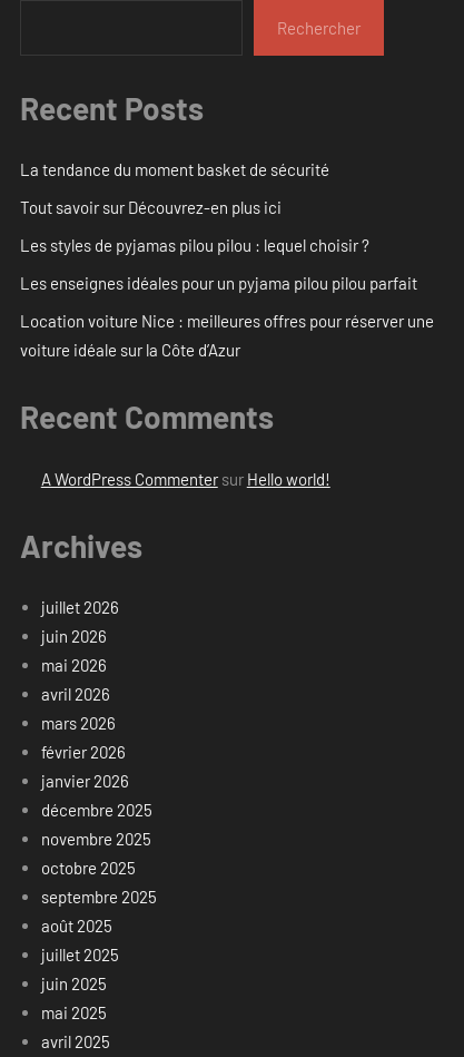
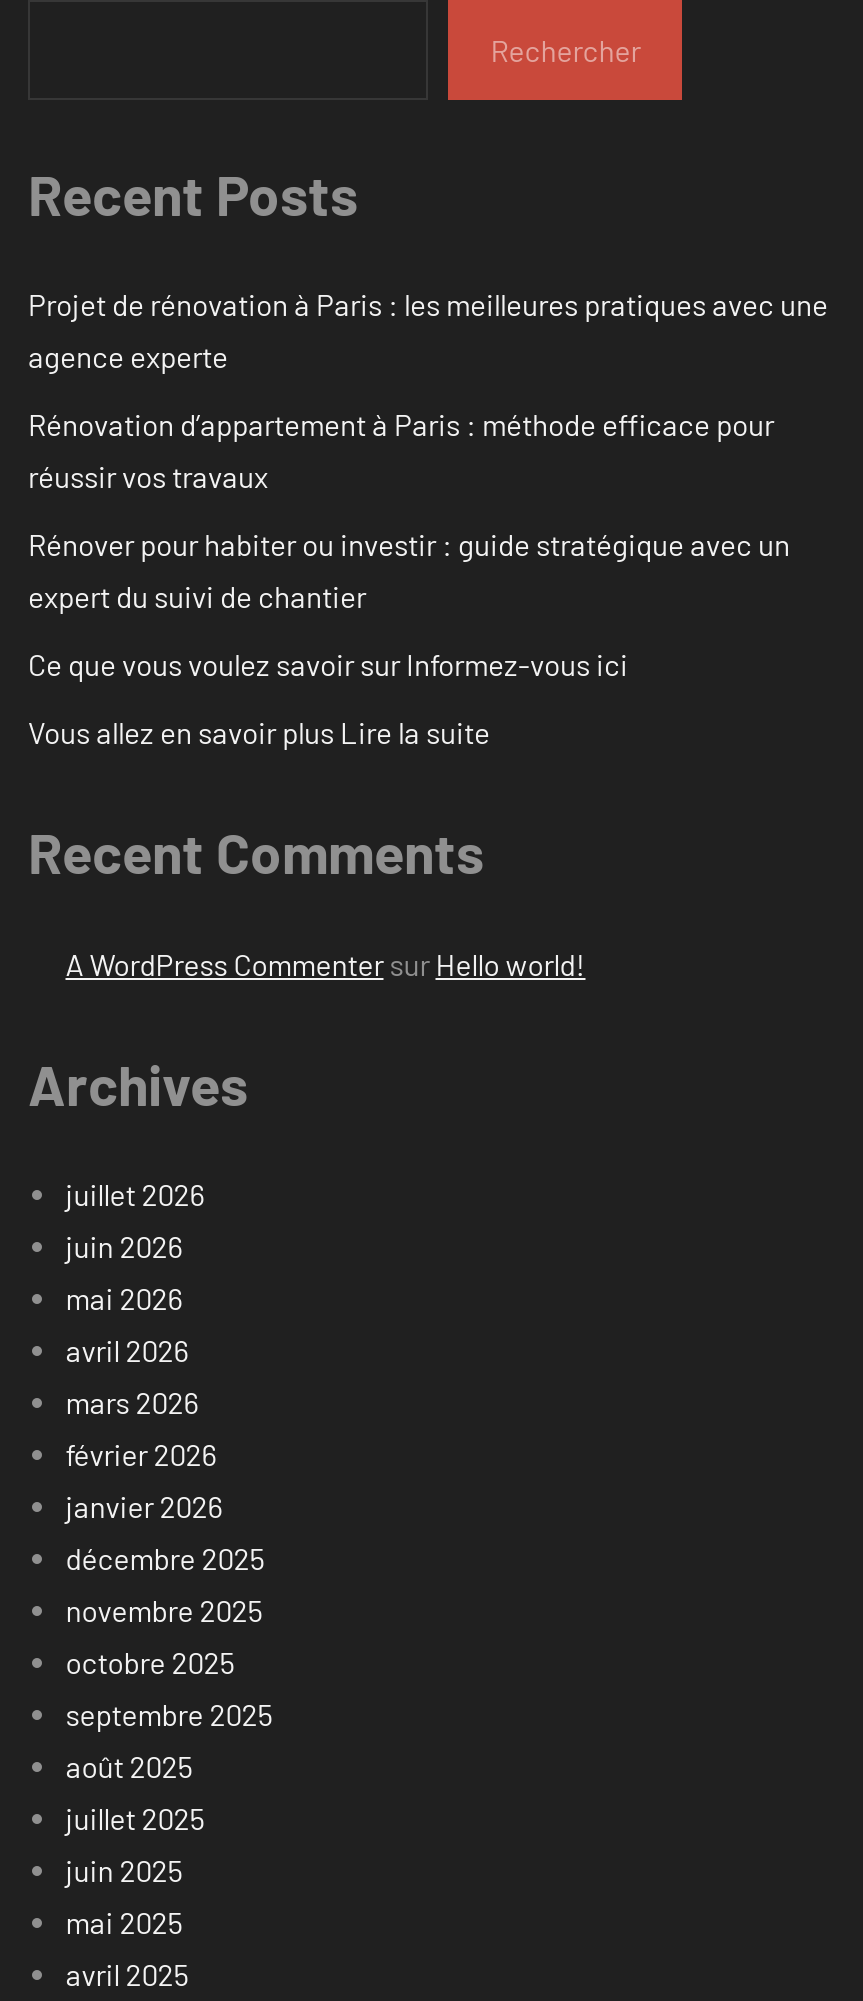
- La tendance du moment basket de sécurité
+ Projet de rénovation à Paris : les meilleures pratiques avec une
+ agence experte

- Tout savoir sur Découvrez-en plus ici
+ Rénovation d’appartement à Paris : méthode efficace pour
+ réussir vos travaux

- Les styles de pyjamas pilou pilou : lequel choisir ?
+ Rénover pour habiter ou investir : guide stratégique avec un
+ expert du suivi de chantier

- Les enseignes idéales pour un pyjama pilou pilou parfait
+ Ce que vous voulez savoir sur Informez-vous ici

- Location voiture Nice : meilleures offres pour réserver une
- voiture idéale sur la Côte d’Azur
+ Vous allez en savoir plus Lire la suite
